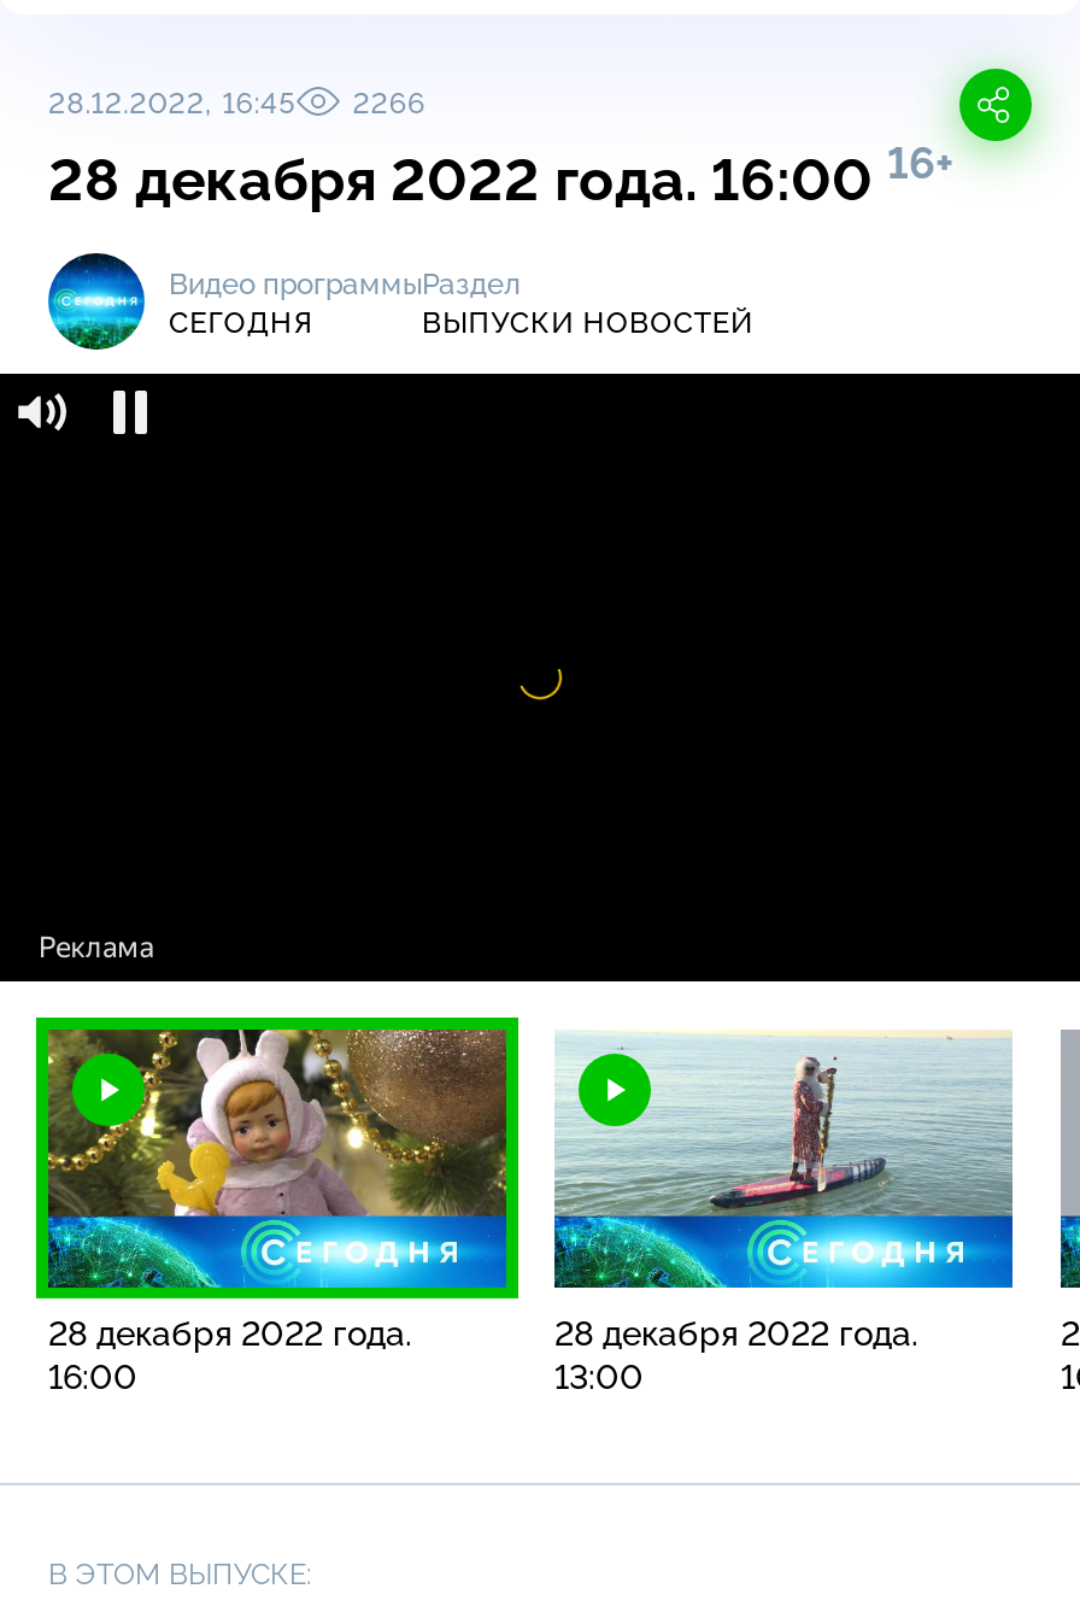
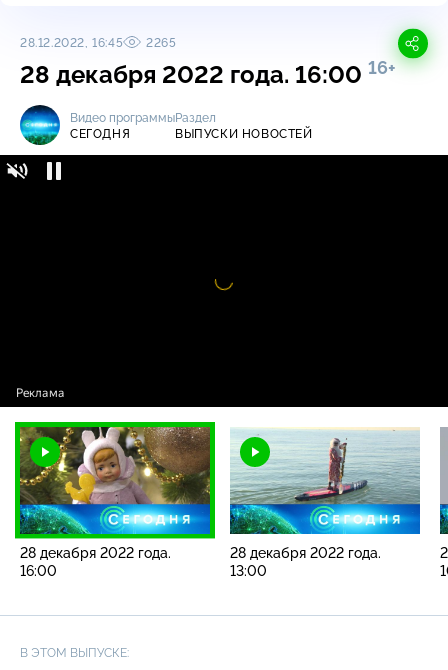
- 28.12.2022, 16:45 2266
+ 28.12.2022, 16:45 2265
